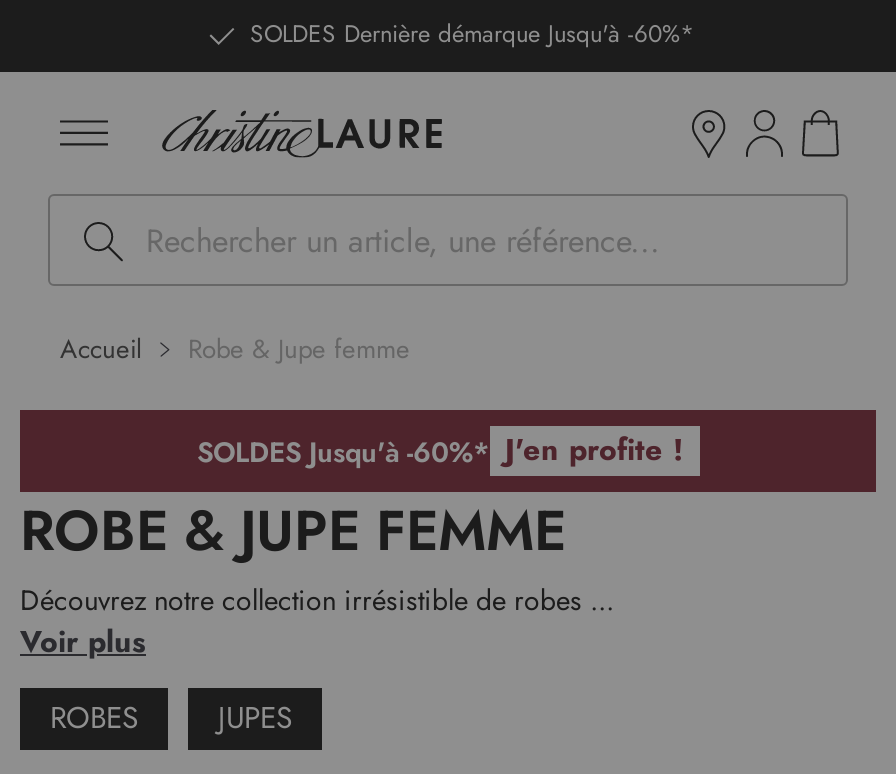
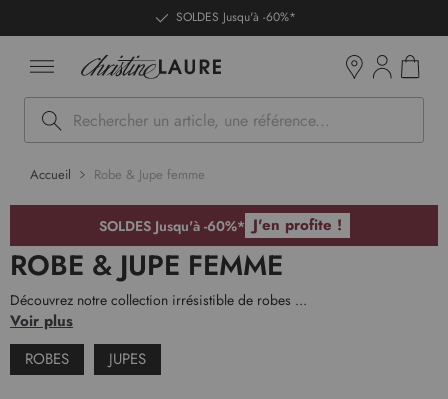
- SOLDES Dernière démarque Jusqu'à -60%*
+ SOLDES Jusqu'à -60%*
